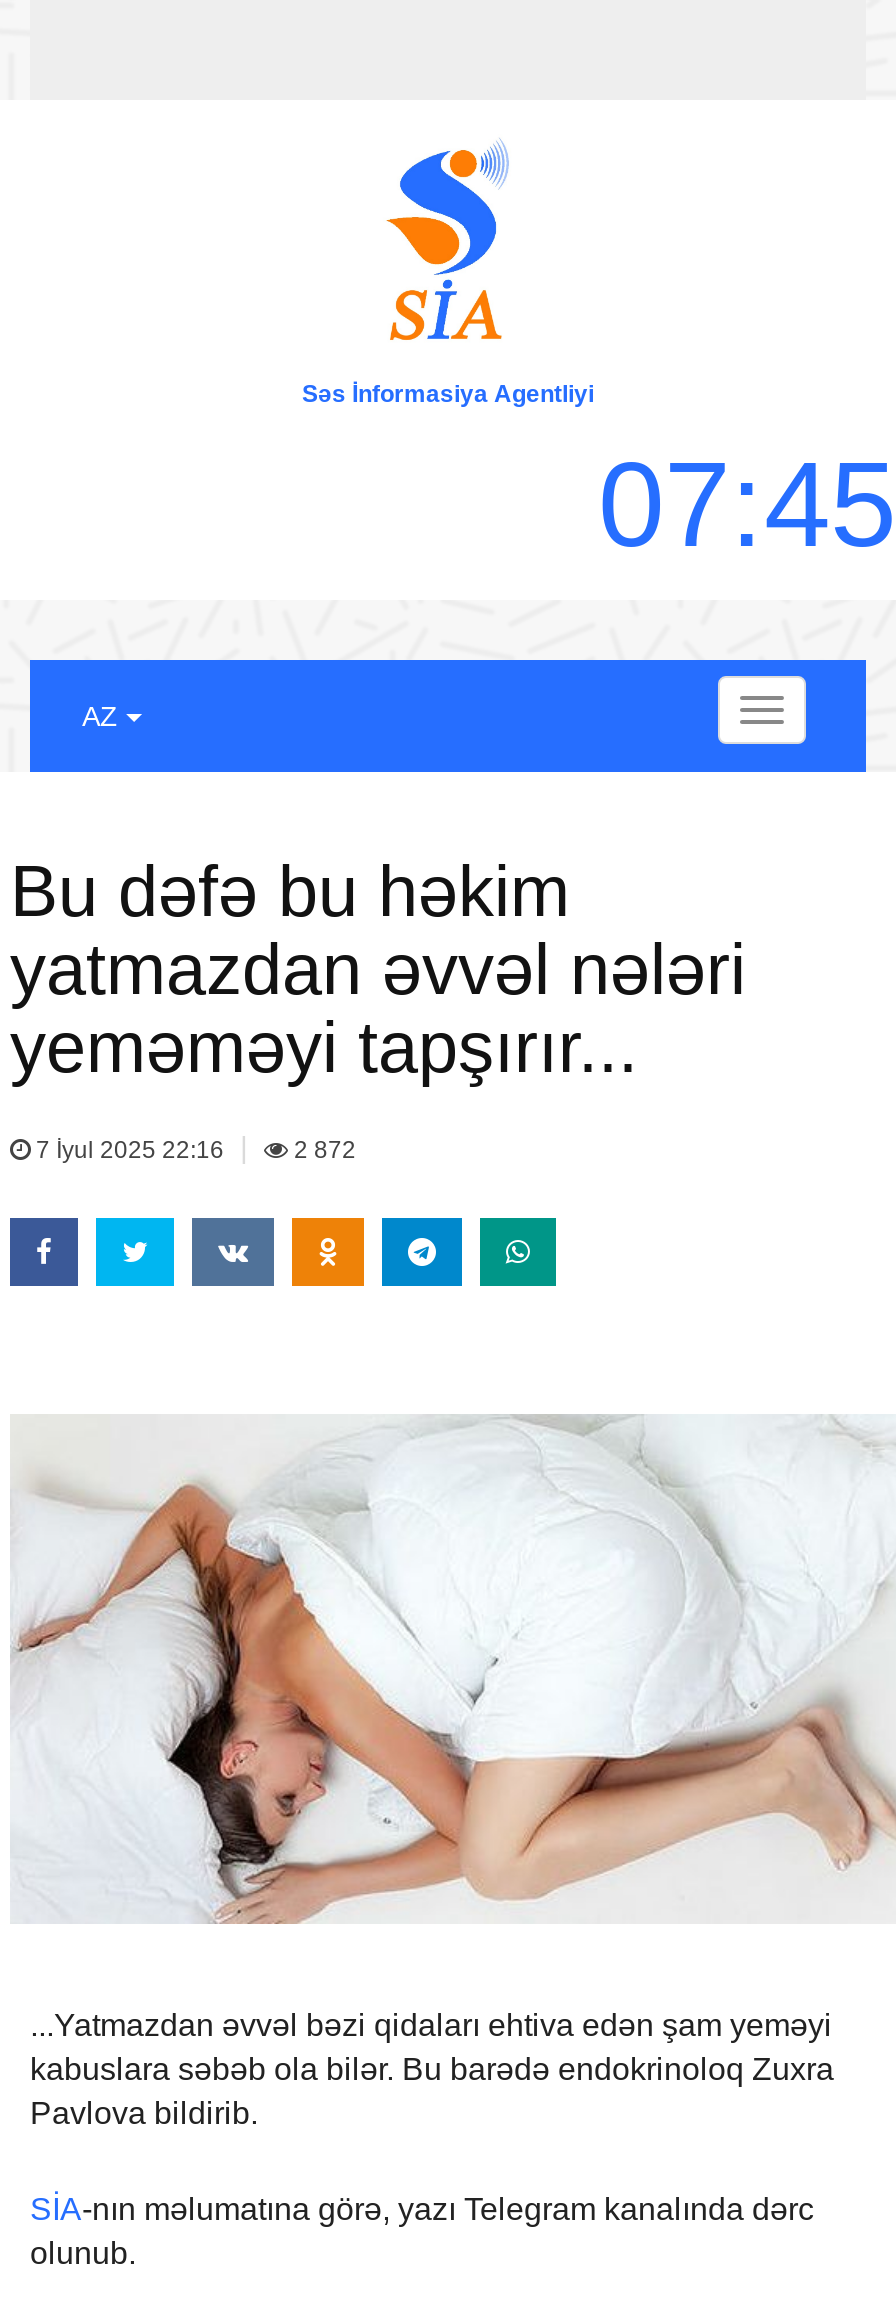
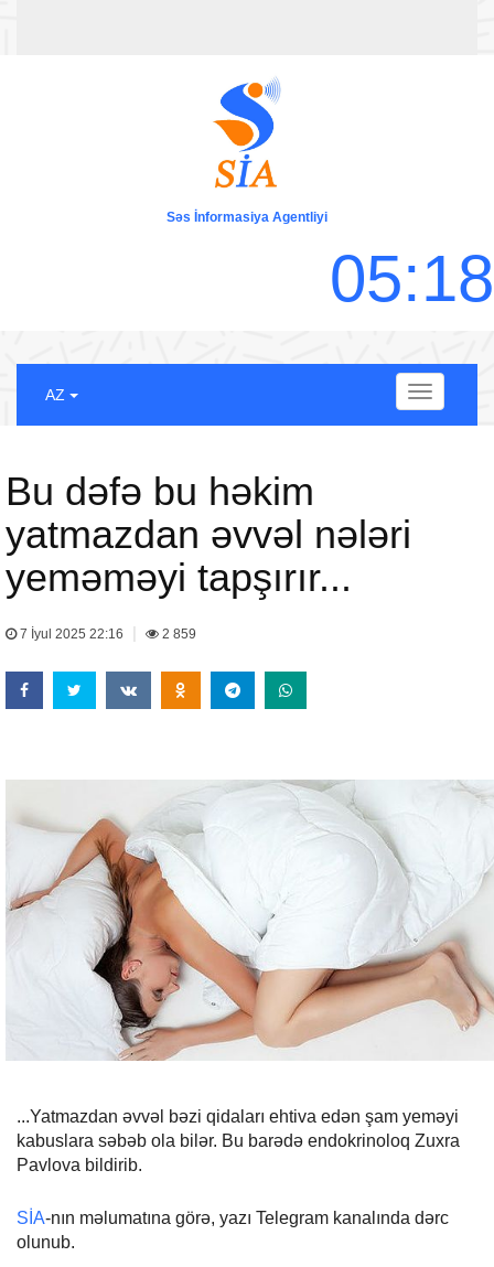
- 07:45
+ 05:18

- 2 872
+ 2 859
